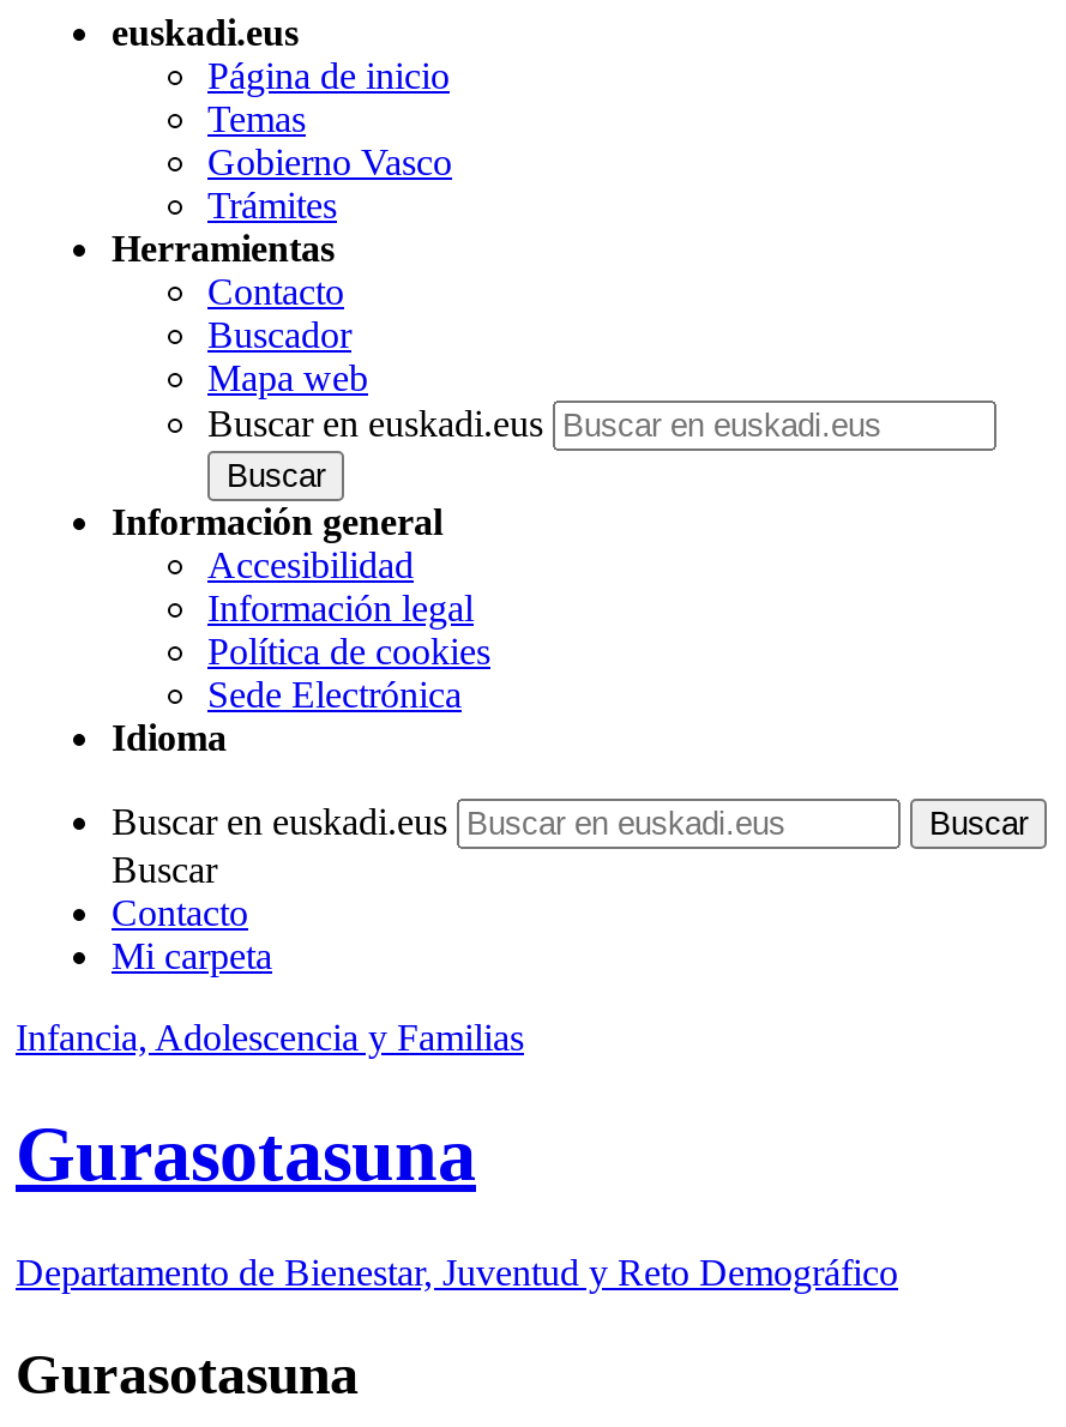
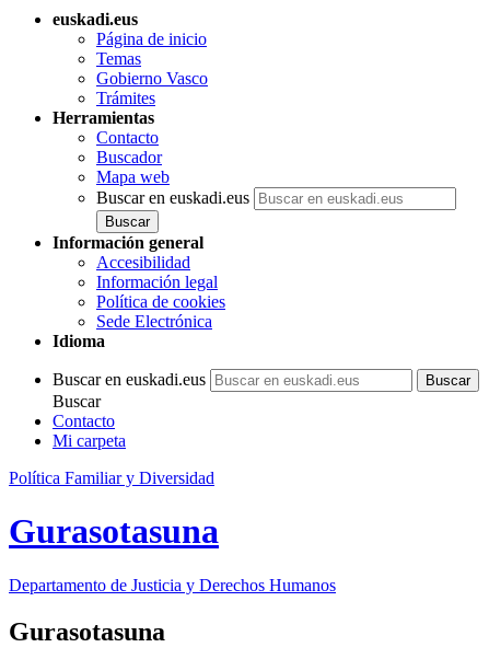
- Infancia, Adolescencia y Familias
+ Política Familiar y Diversidad

- Departamento de Bienestar, Juventud y Reto Demográfico
+ Departamento de Justicia y Derechos Humanos
